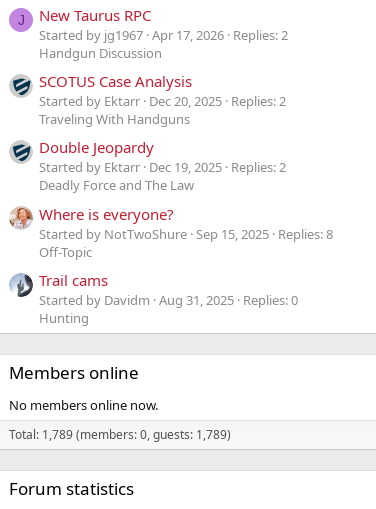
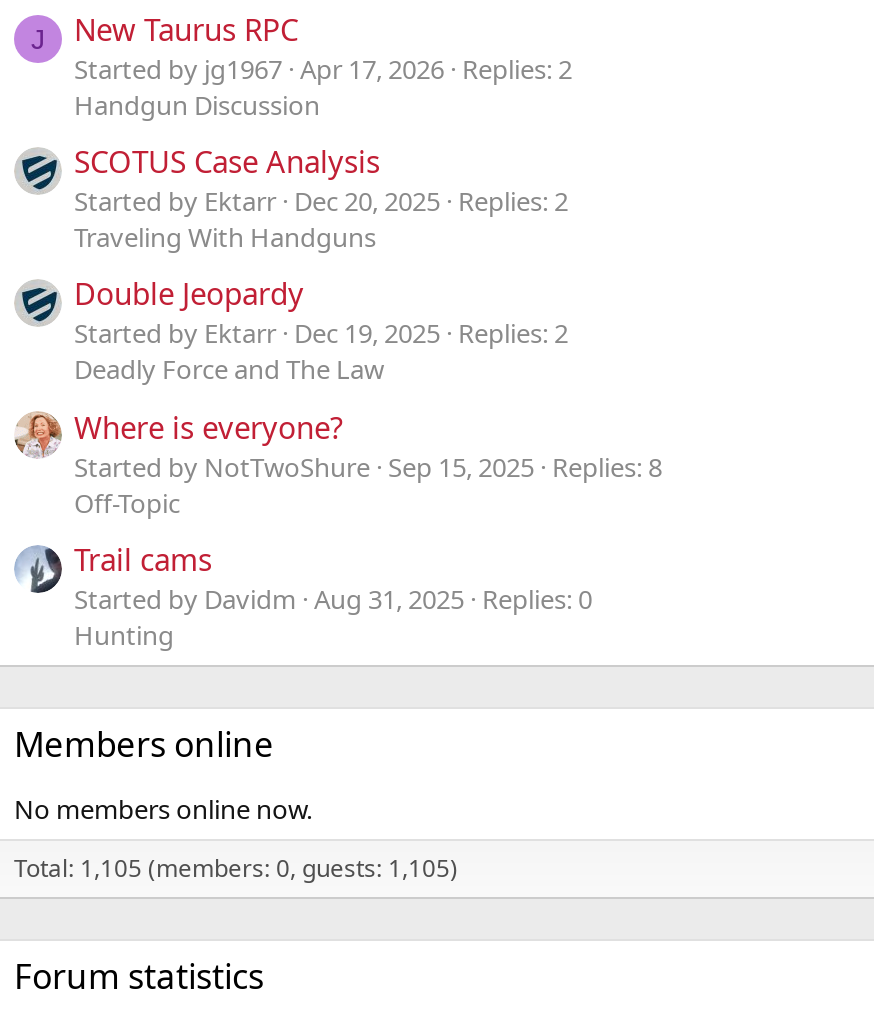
- Total: 1,789 (members: 0, guests: 1,789)
+ Total: 1,105 (members: 0, guests: 1,105)
